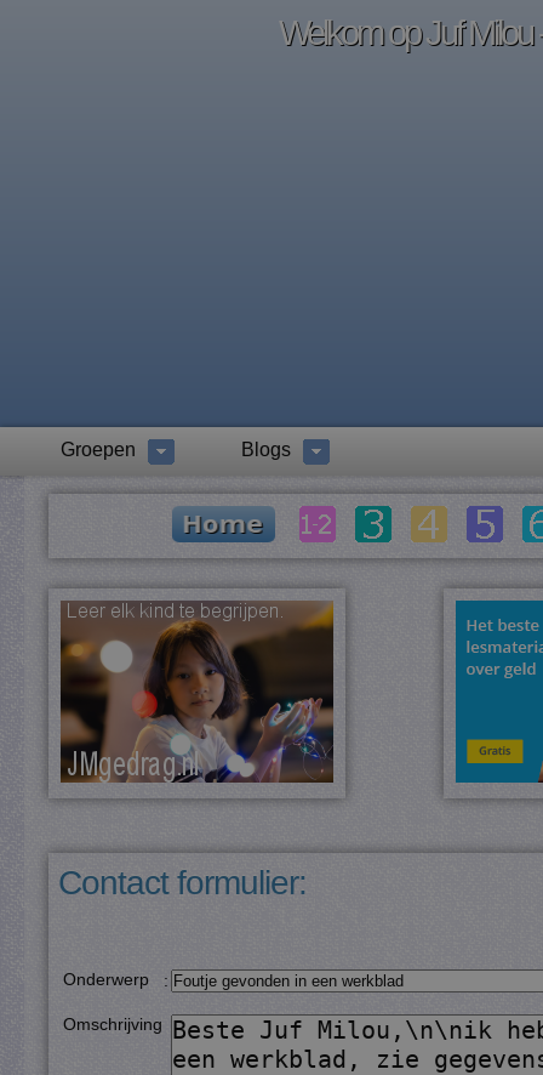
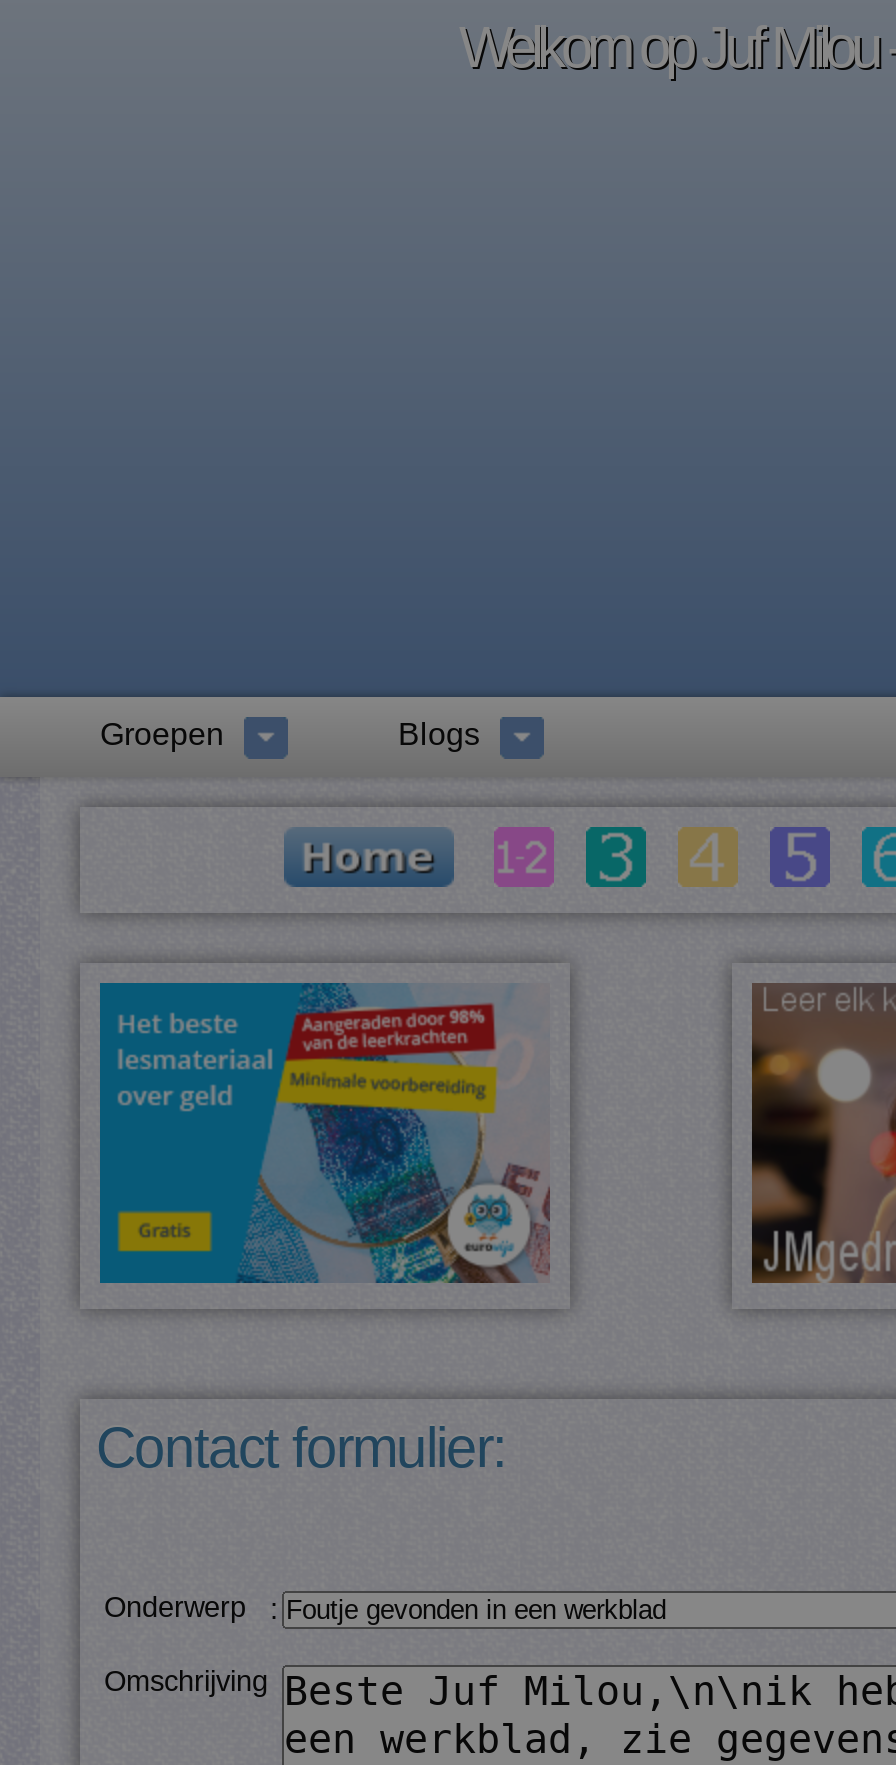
- [image]
+ [image]

- [image]
+ [image]
